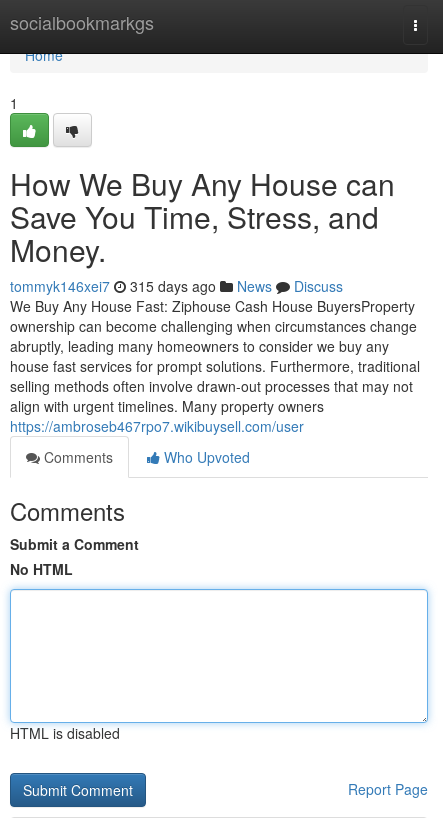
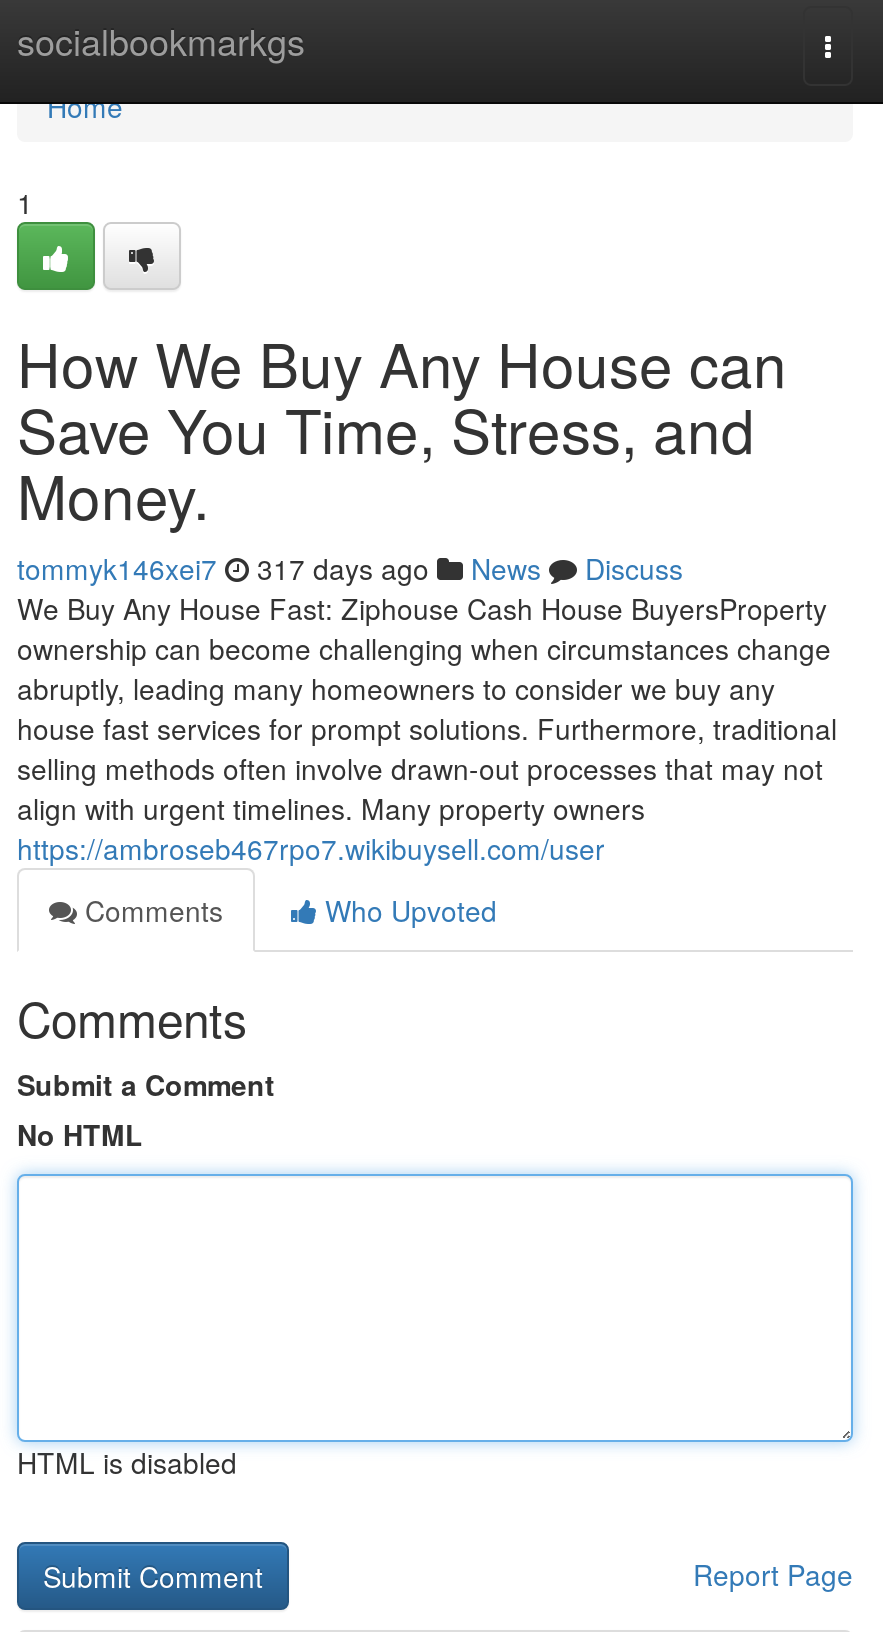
- tommyk146xei7 315 days ago News Discuss
+ tommyk146xei7 317 days ago News Discuss
